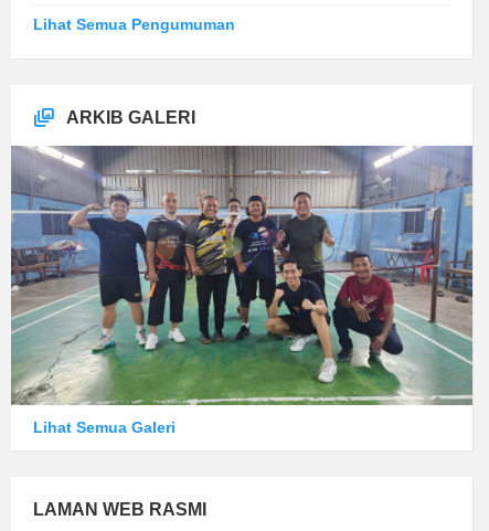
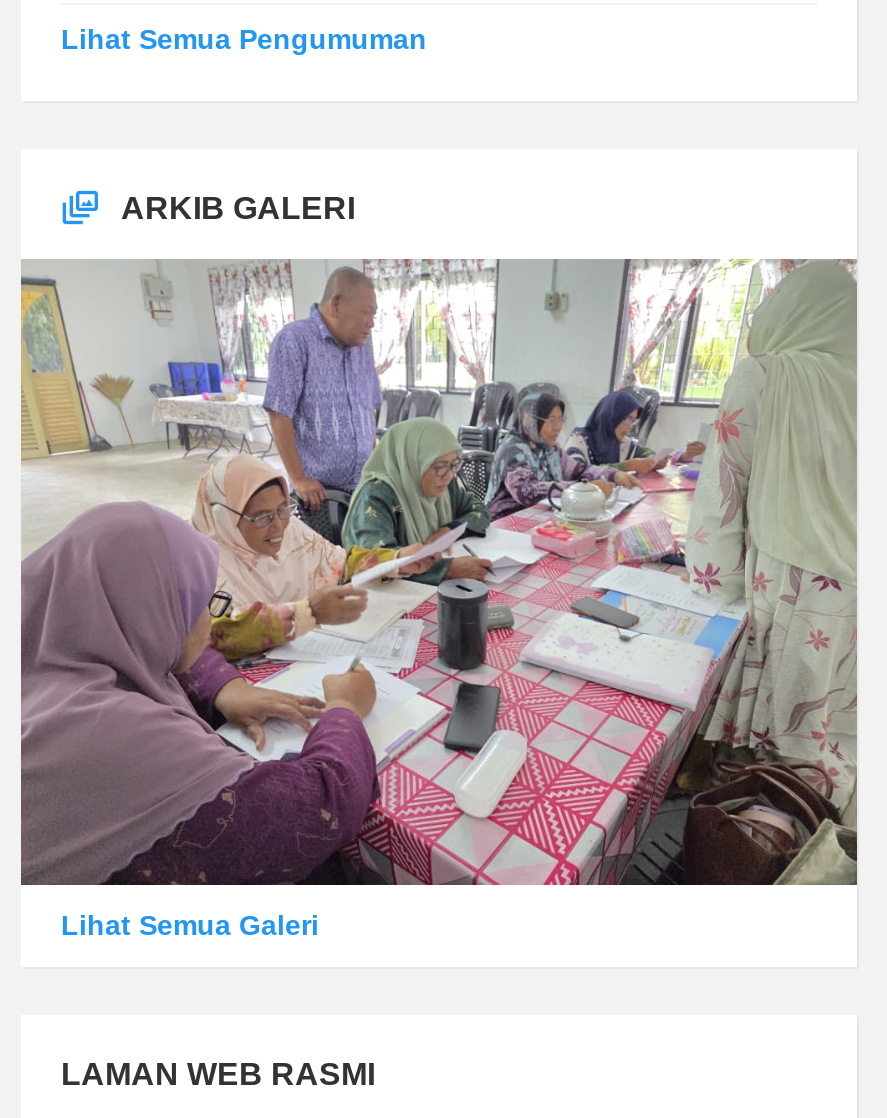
- [image]
+ [image]
